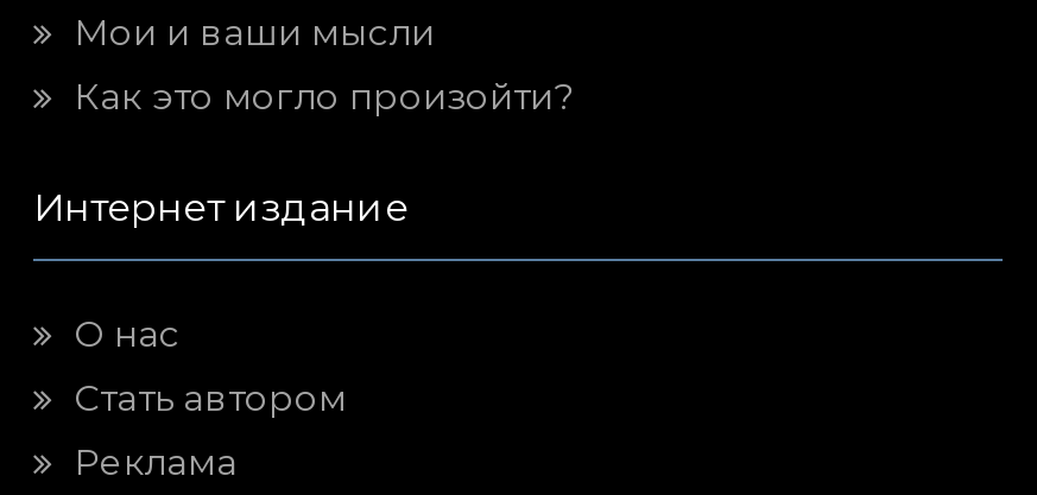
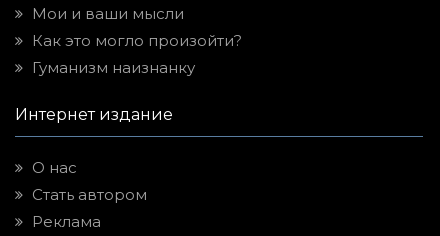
+ Гуманизм наизнанку
